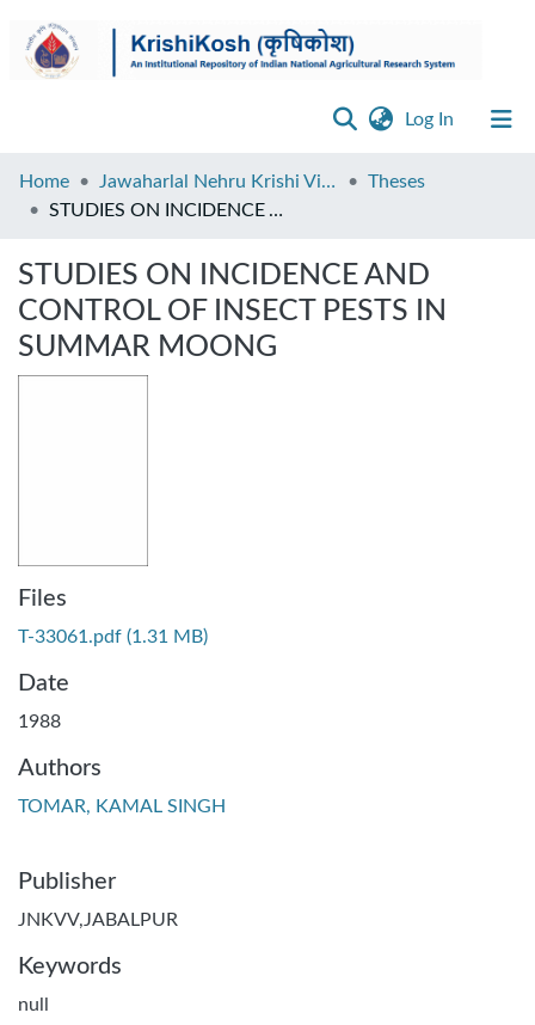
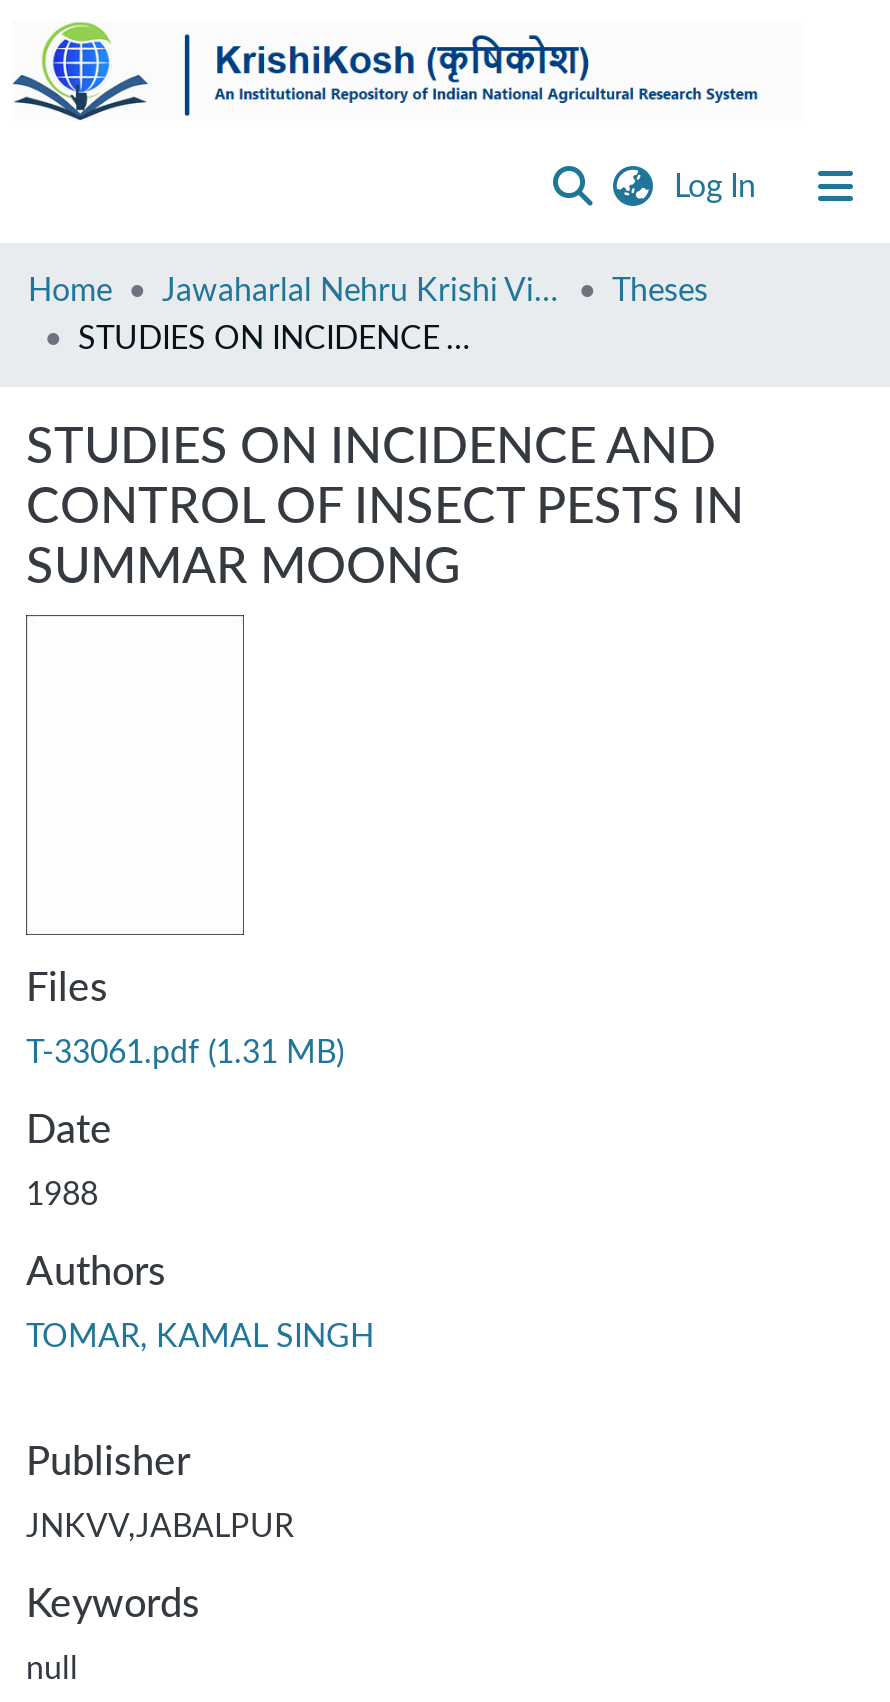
- [image]
+ [image]
